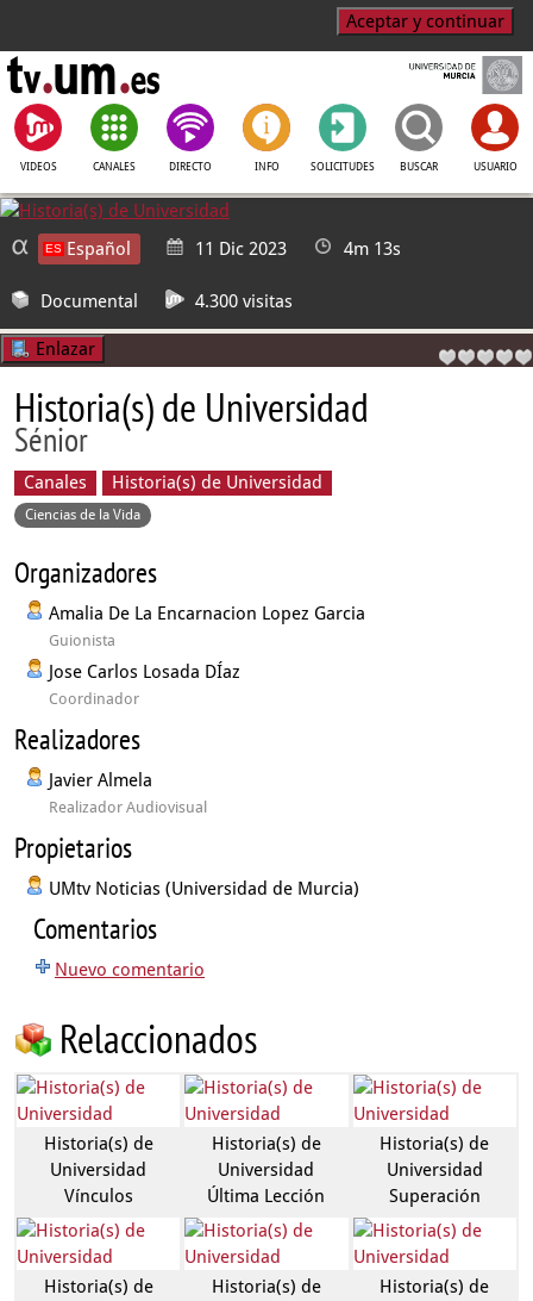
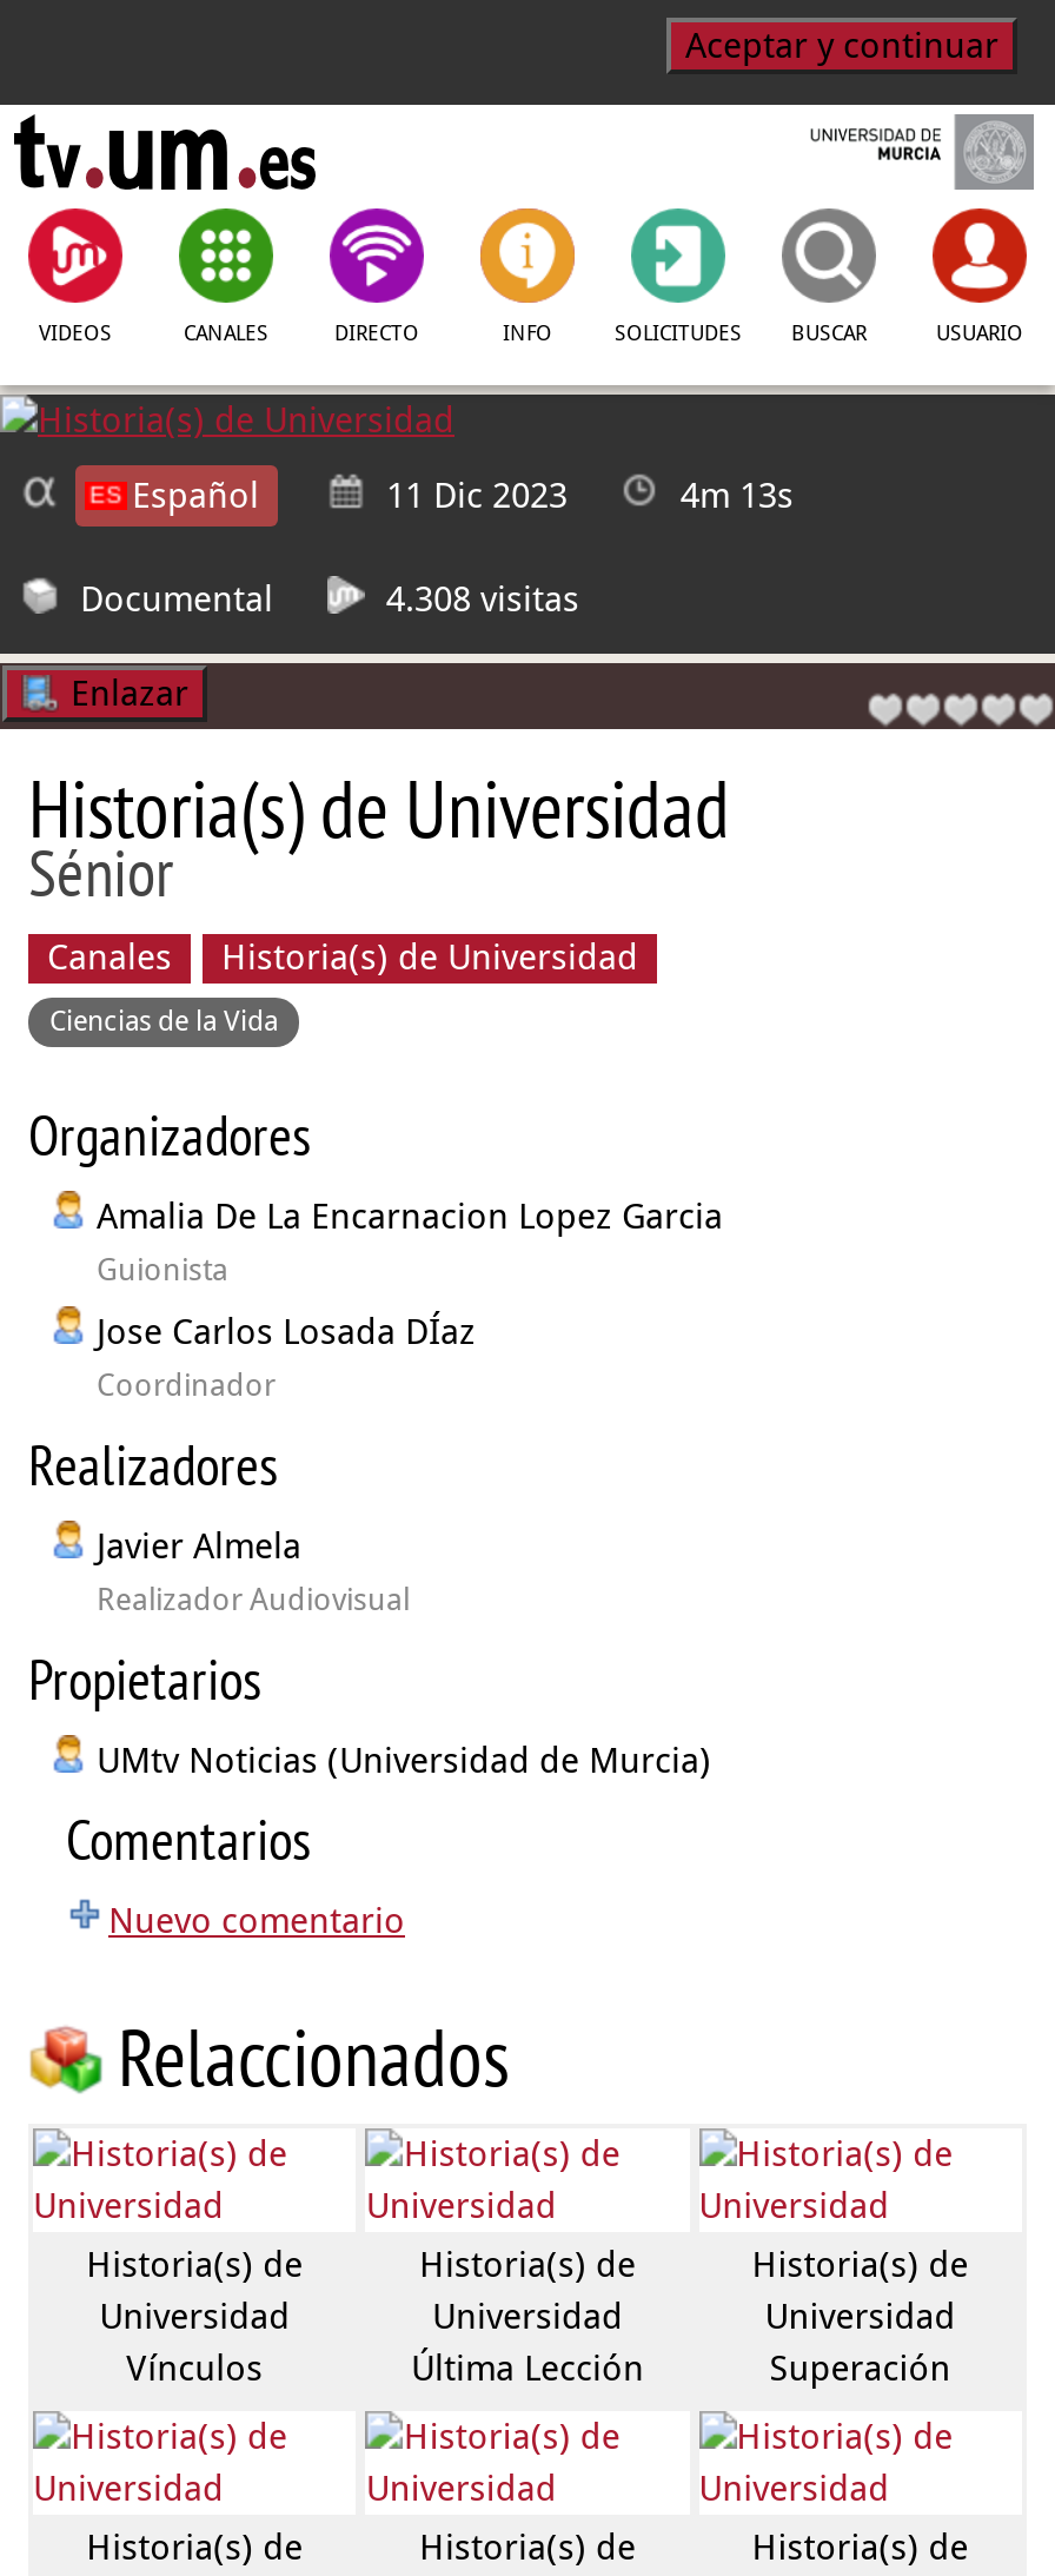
- 4.300 visitas
+ 4.308 visitas
